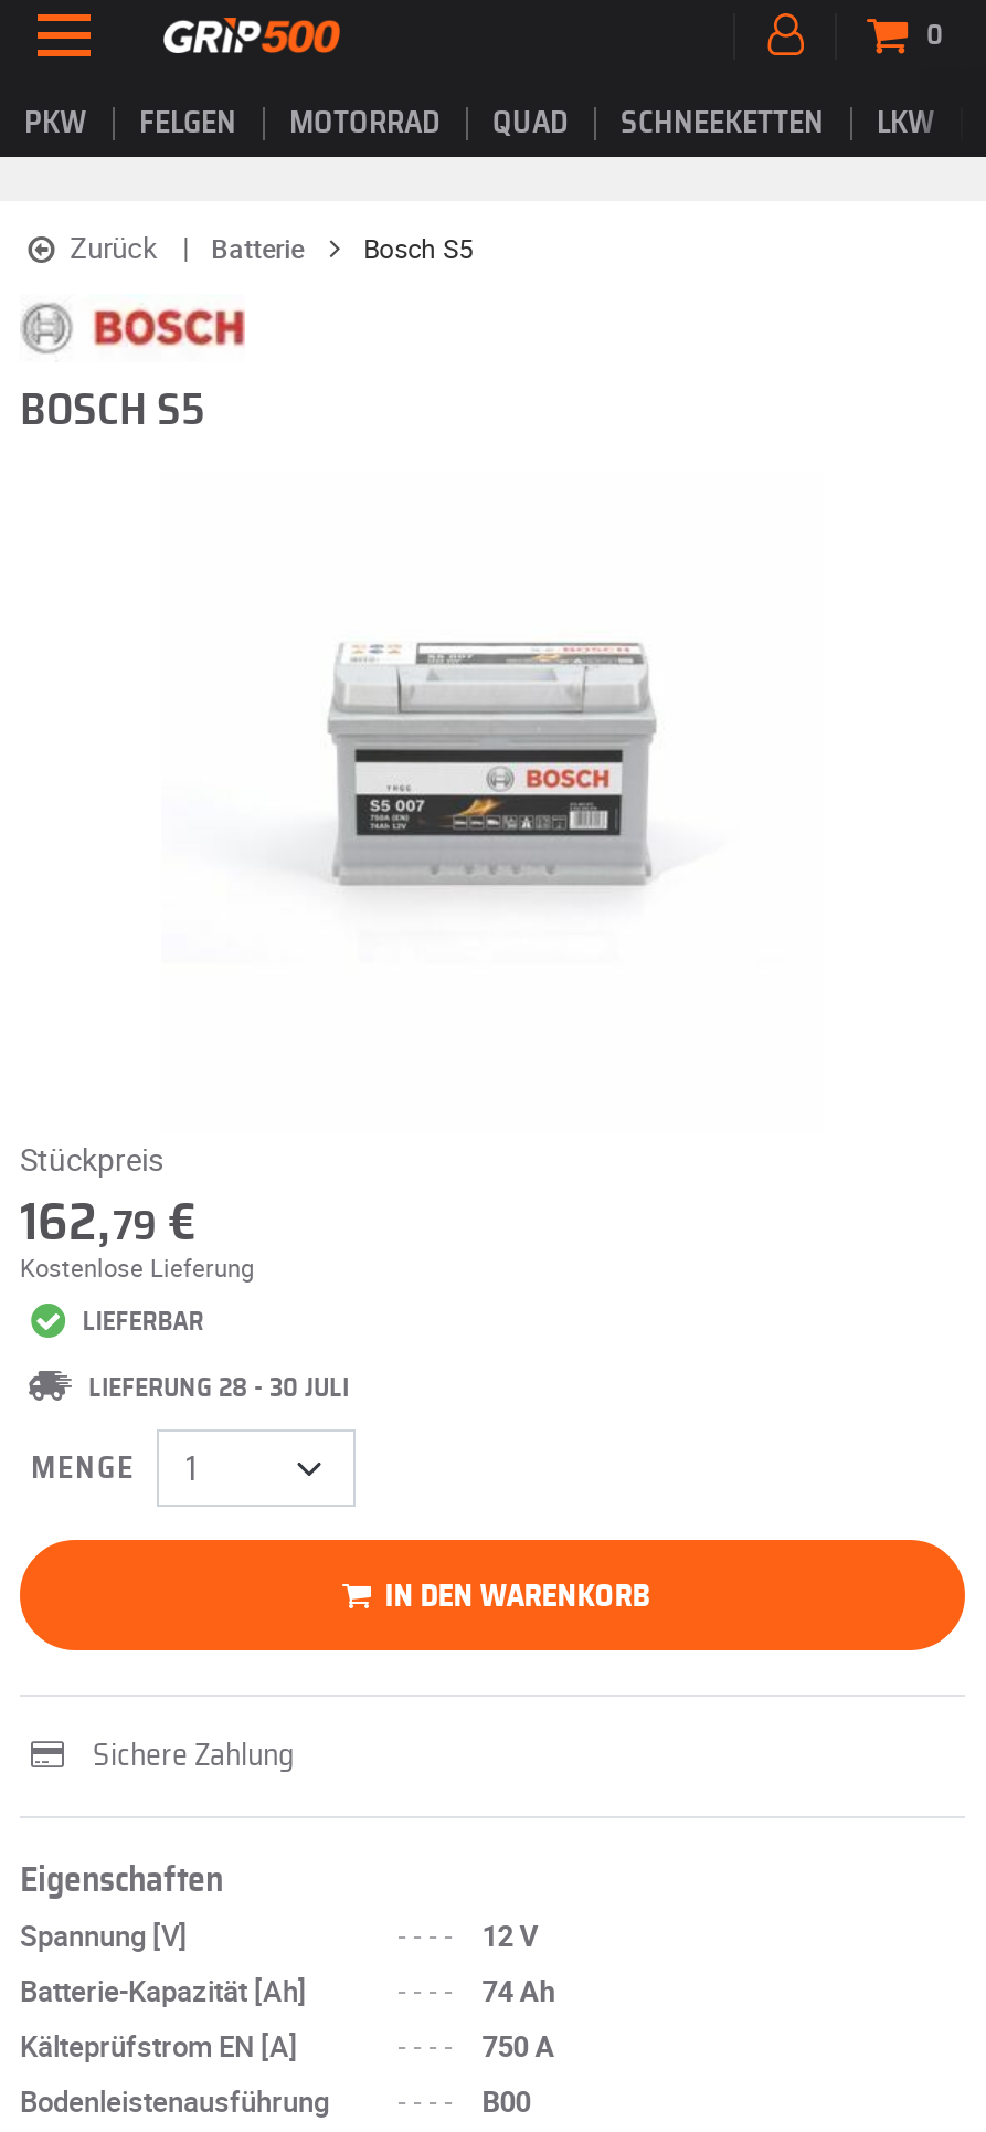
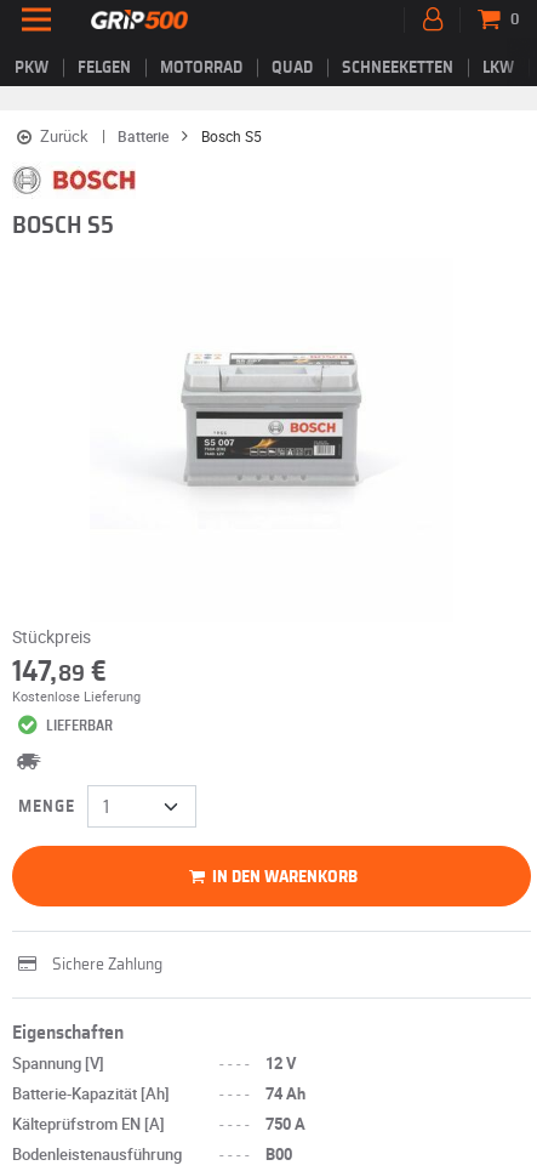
- 162,79 €
+ 147,89 €

- LIEFERUNG 28 - 30 JULI
